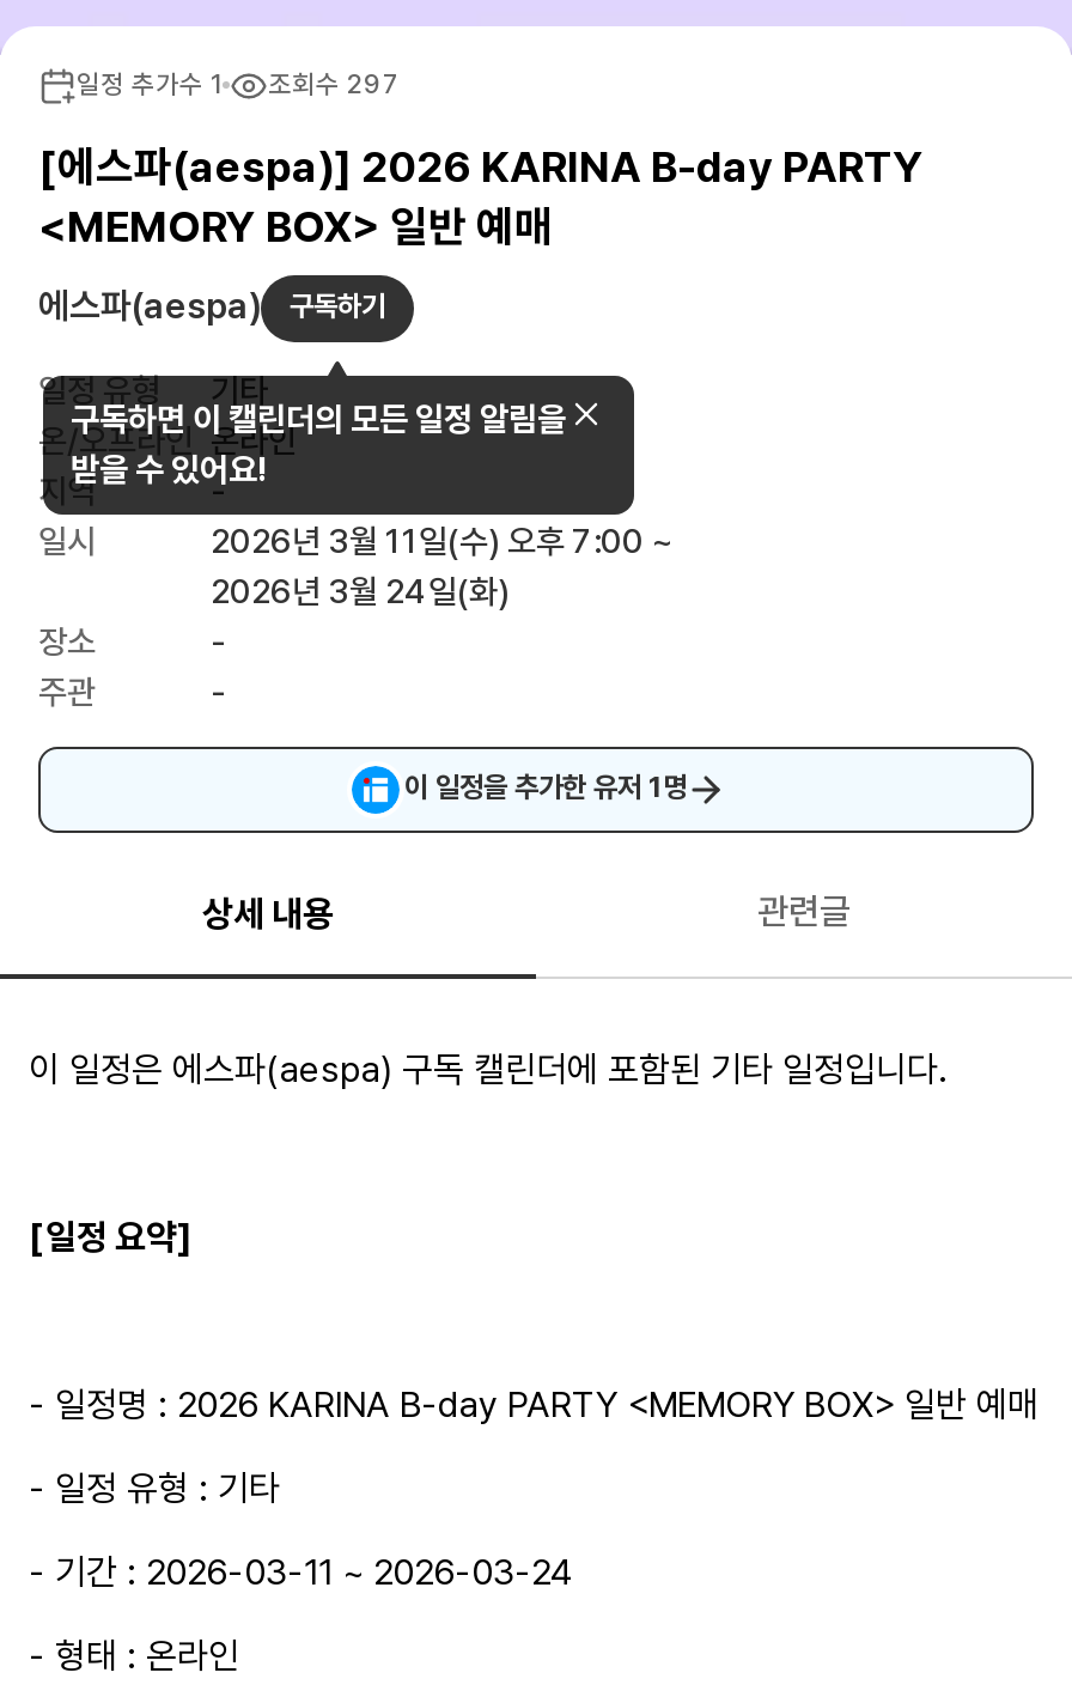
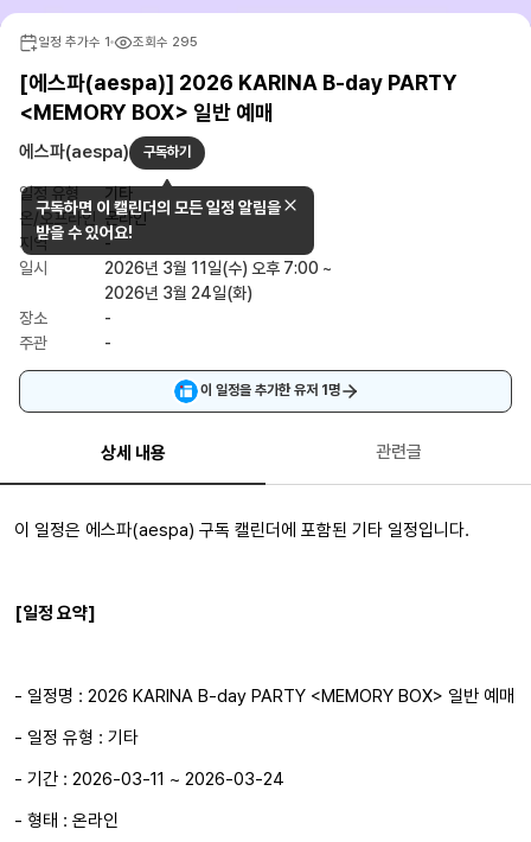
- 일정 추가수 1 조회수 297
+ 일정 추가수 1 조회수 295
